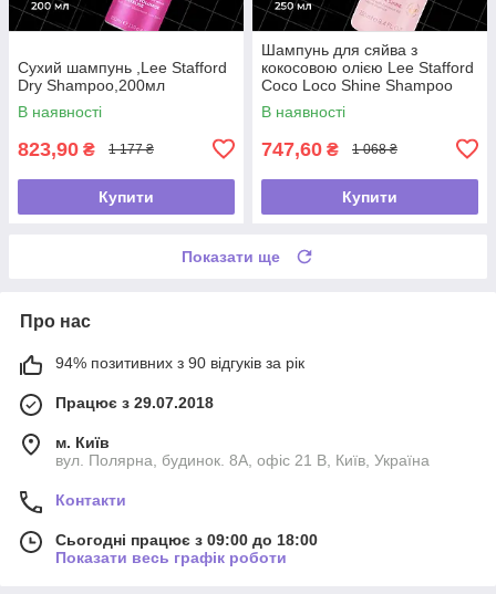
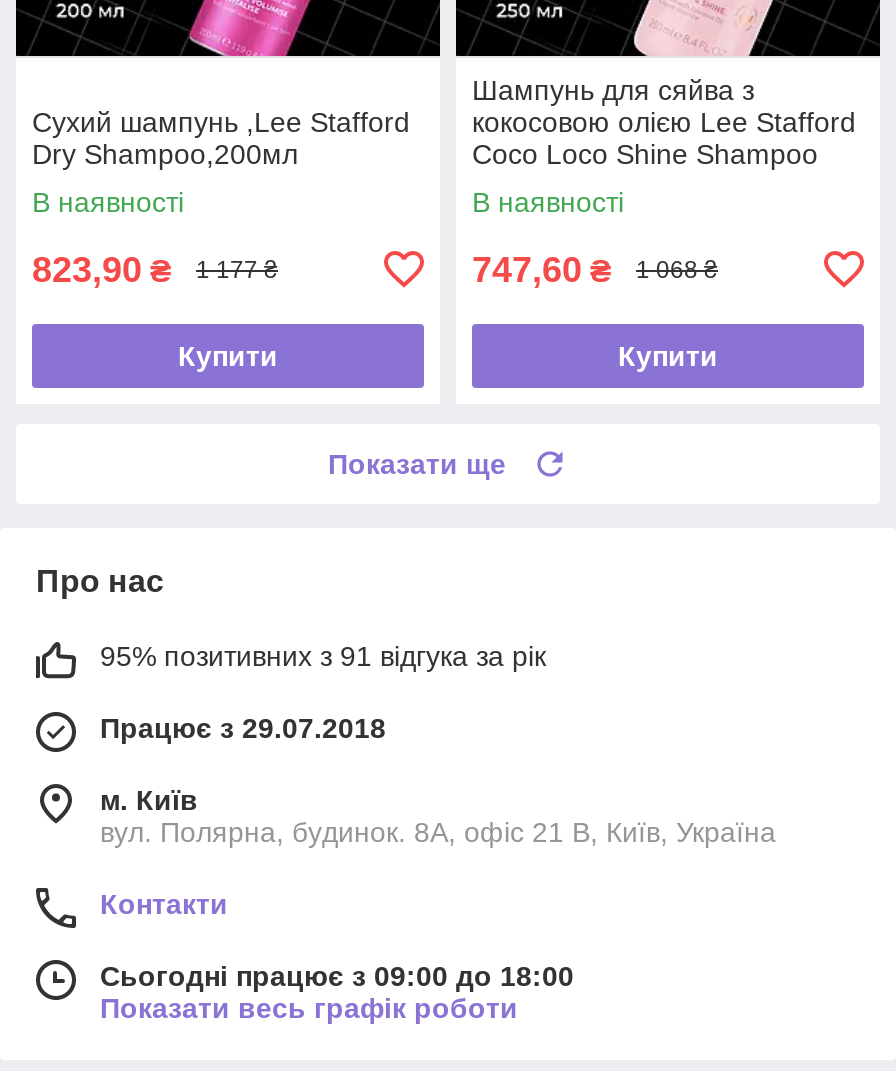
- 94% позитивних з 90 відгуків за рік
+ 95% позитивних з 91 відгука за рік
